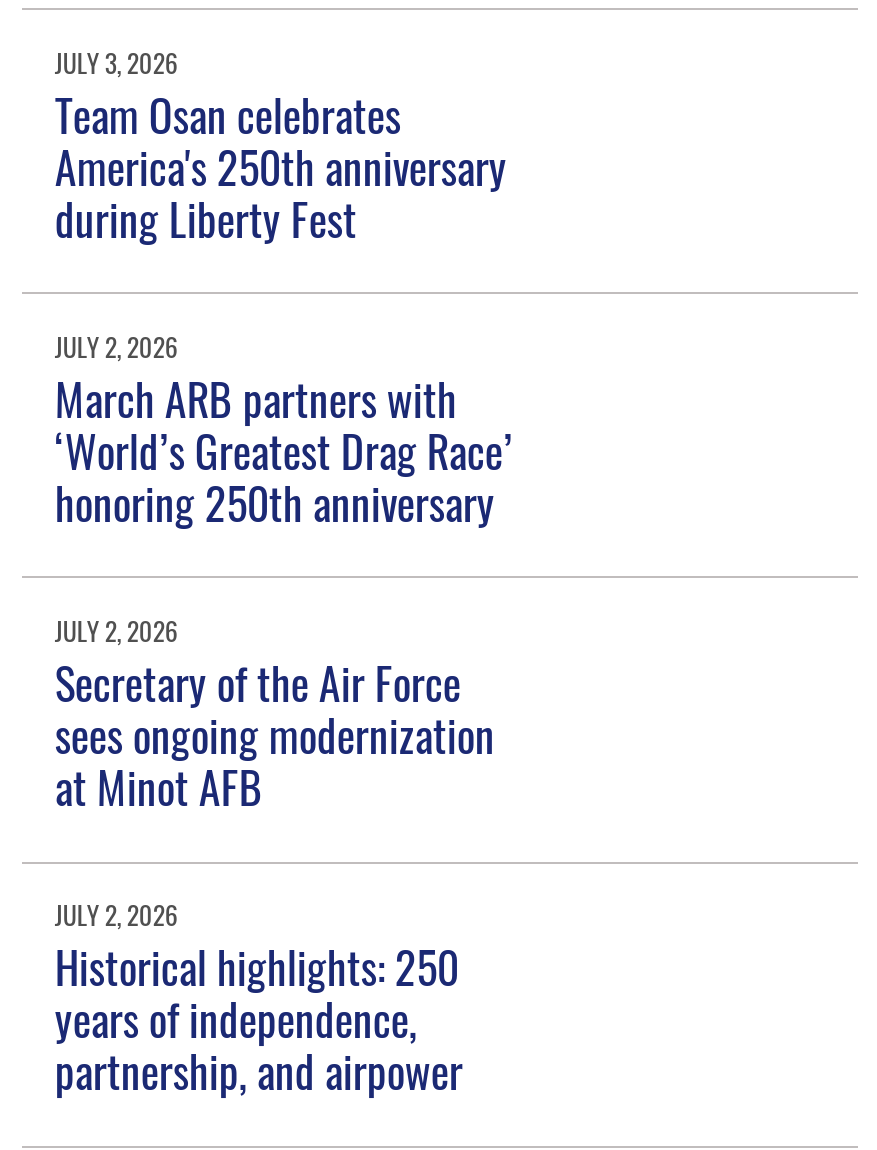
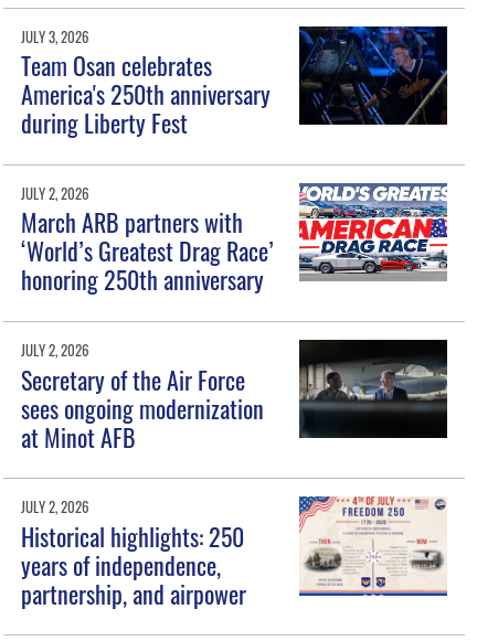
+ [image]

+ [image]

+ [image]

+ [image]
